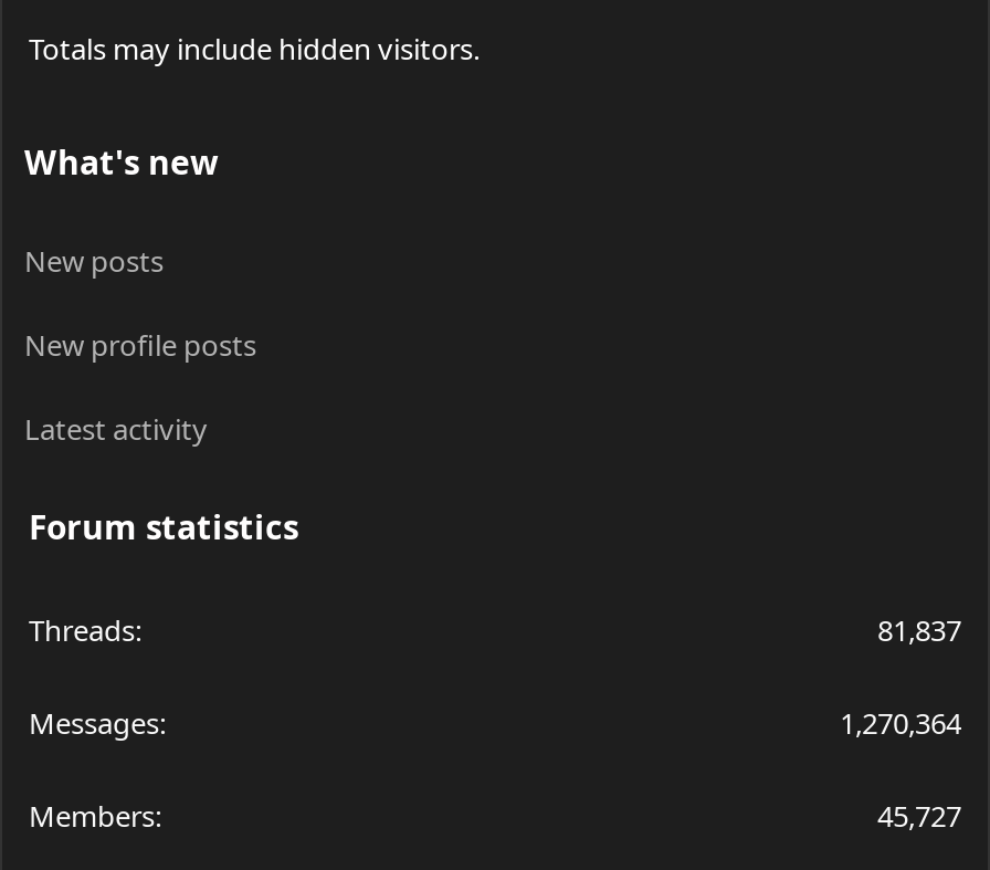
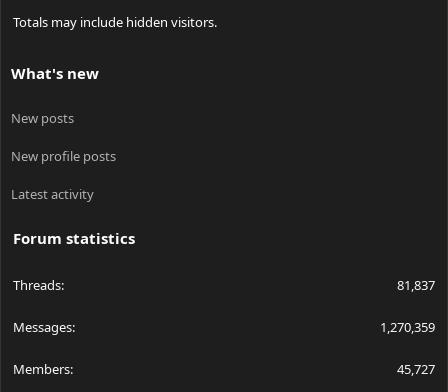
- 1,270,364
+ 1,270,359
